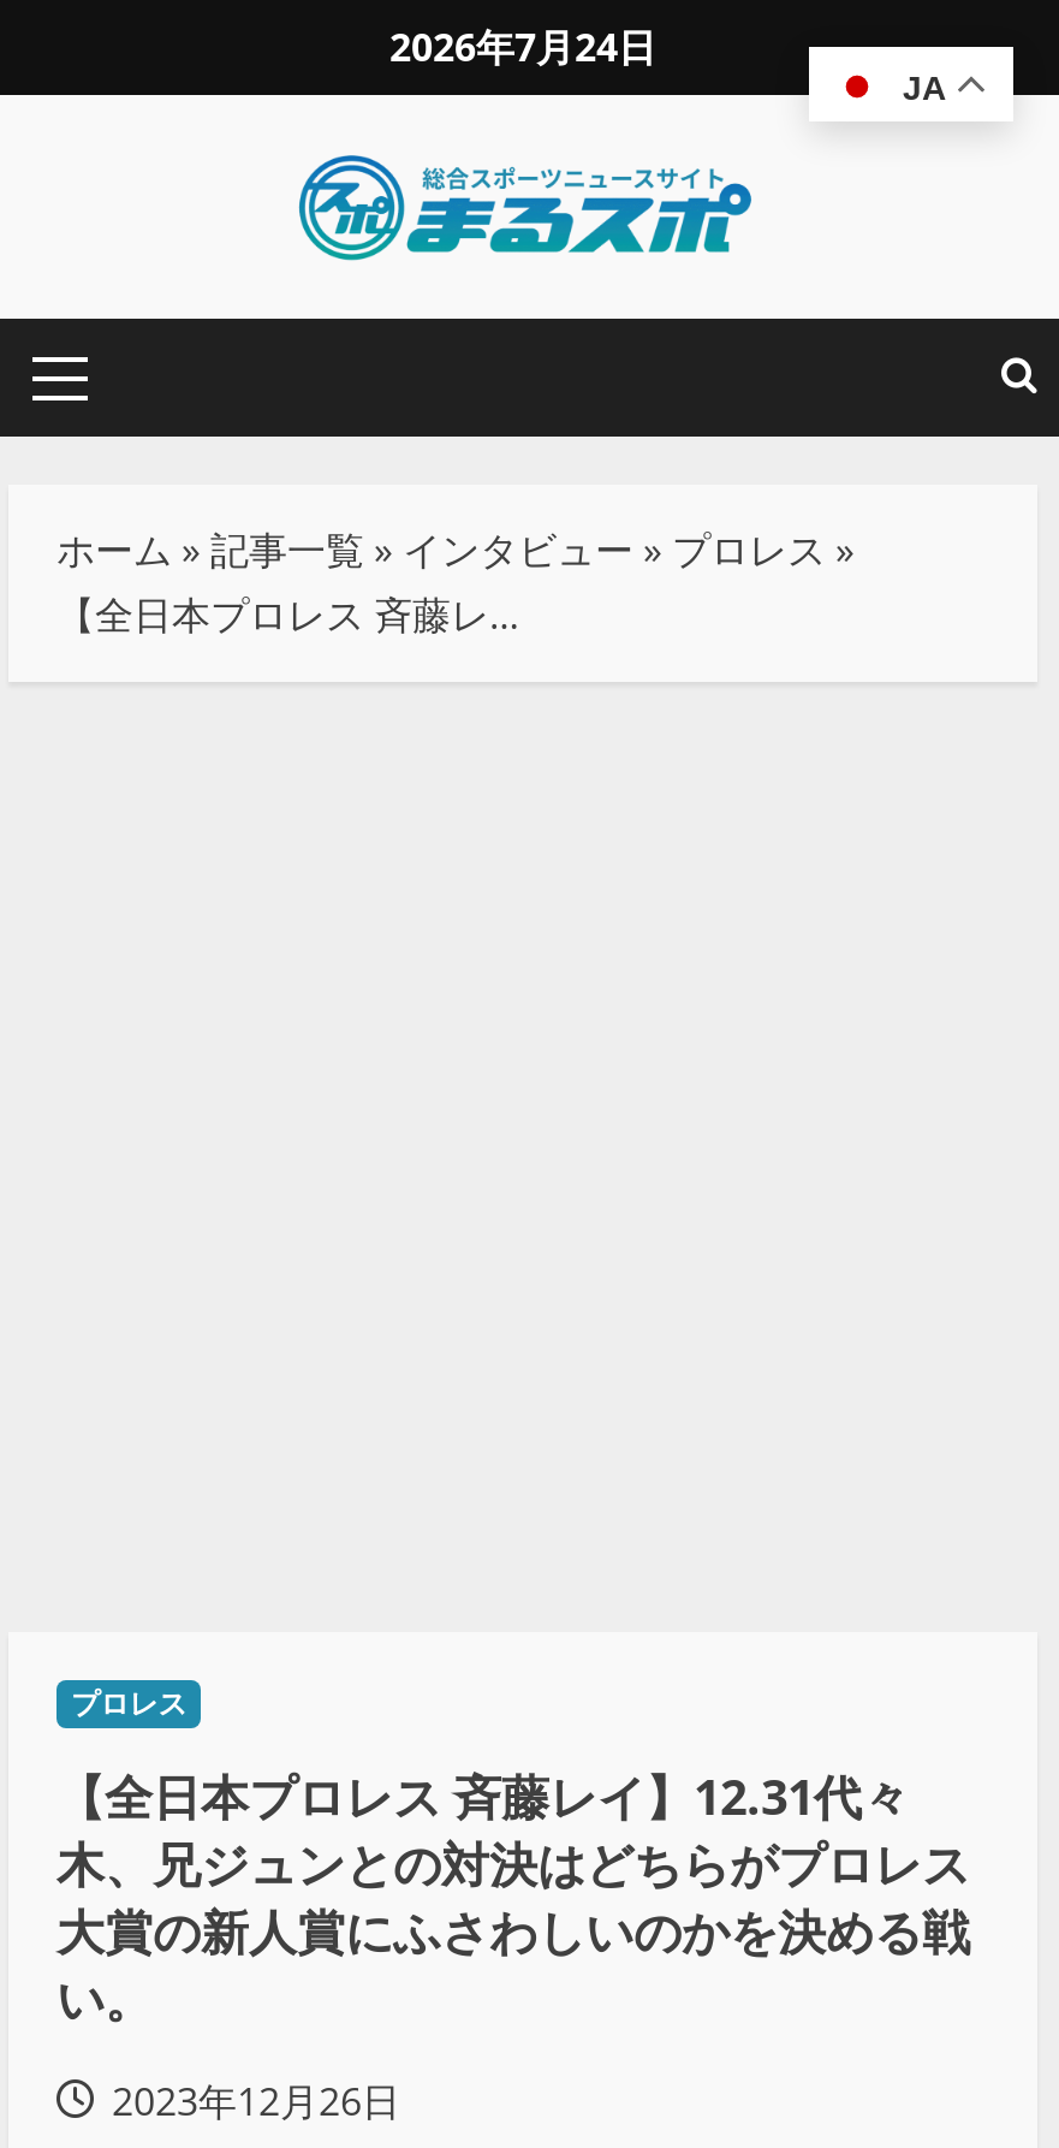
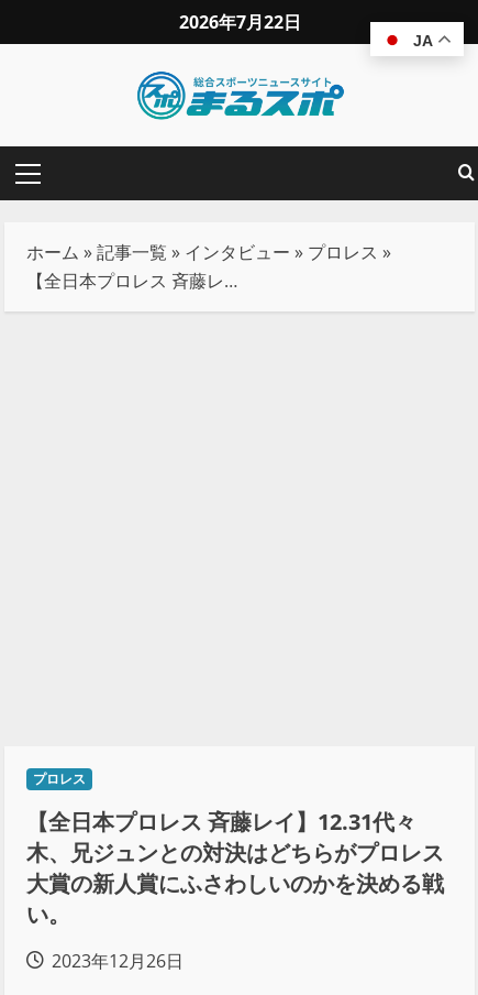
- 2026年7月24日
+ 2026年7月22日
